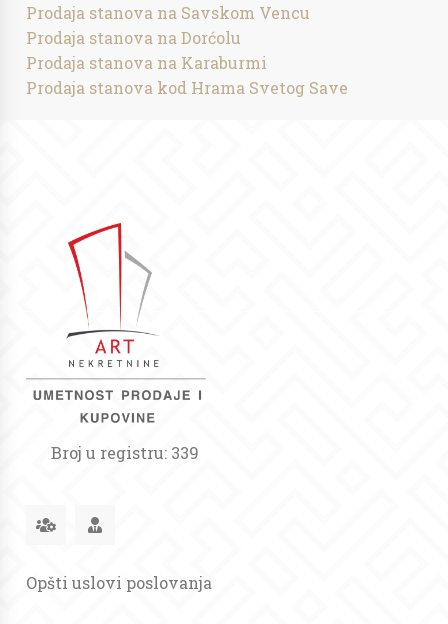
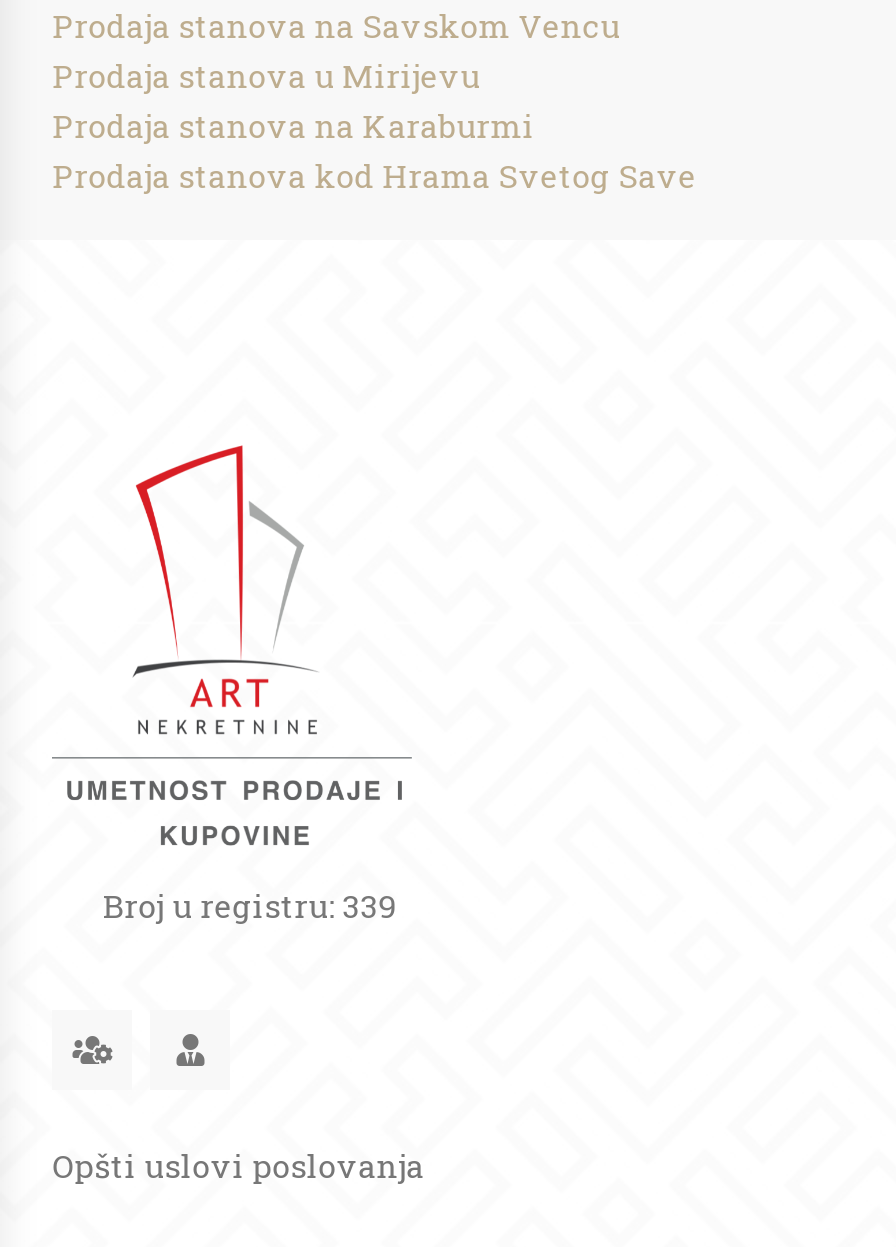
- Prodaja stanova na Dorćolu
+ Prodaja stanova u Mirijevu
